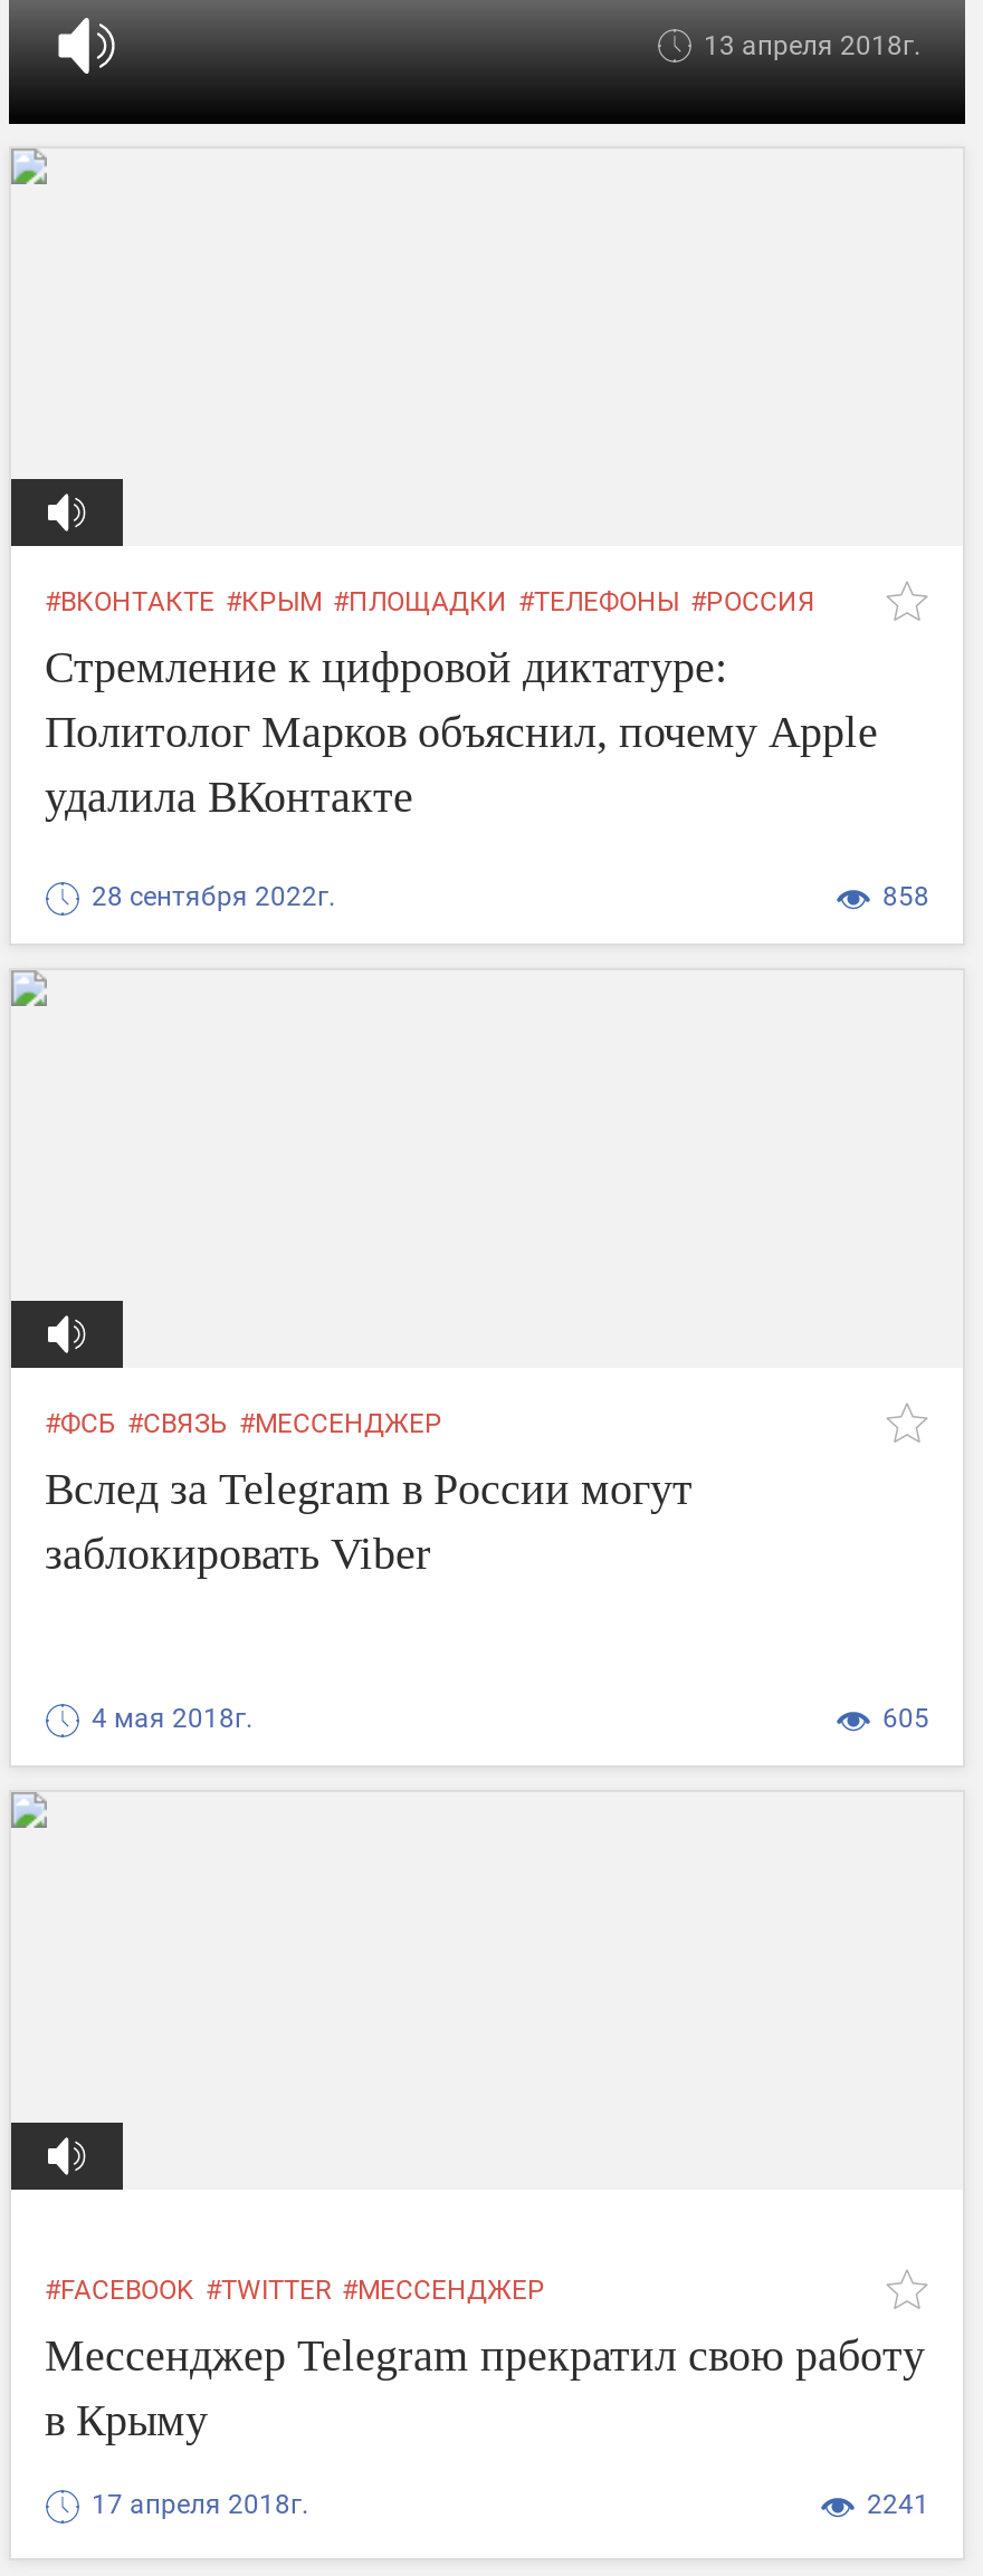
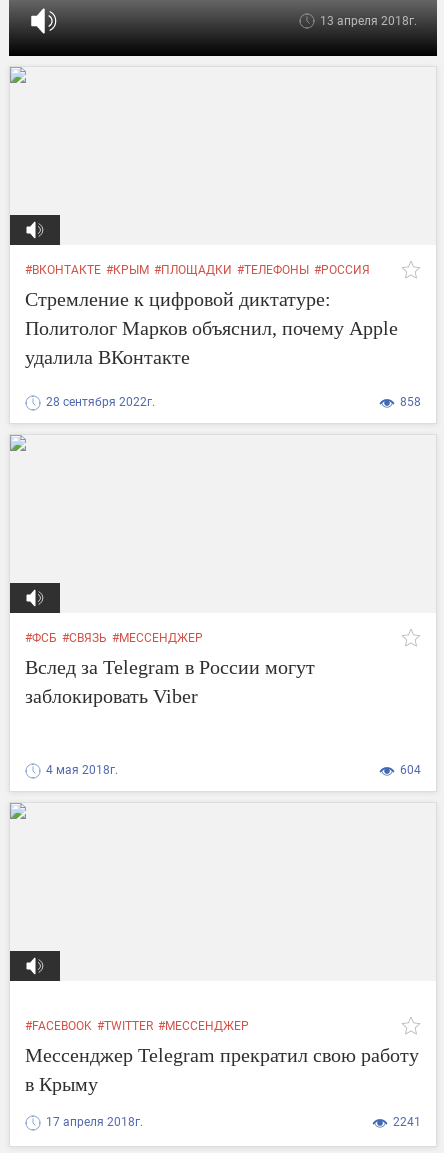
- 605
+ 604
